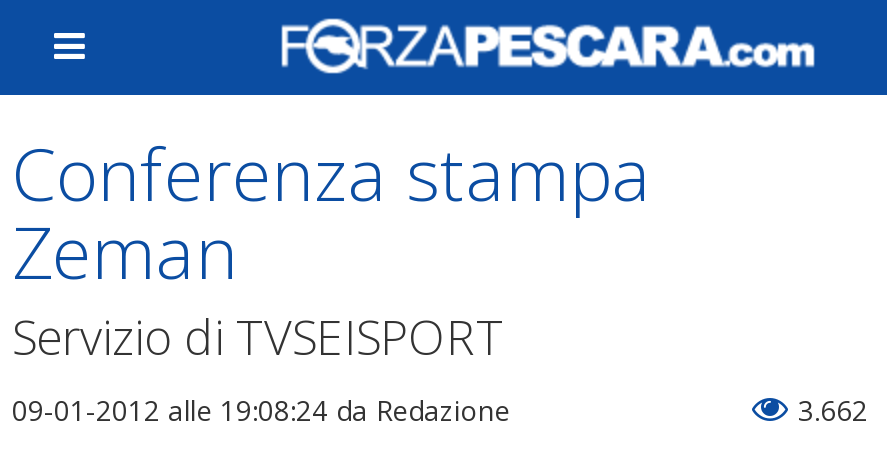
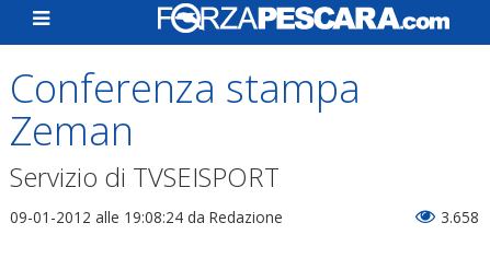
- 3.662
+ 3.658
